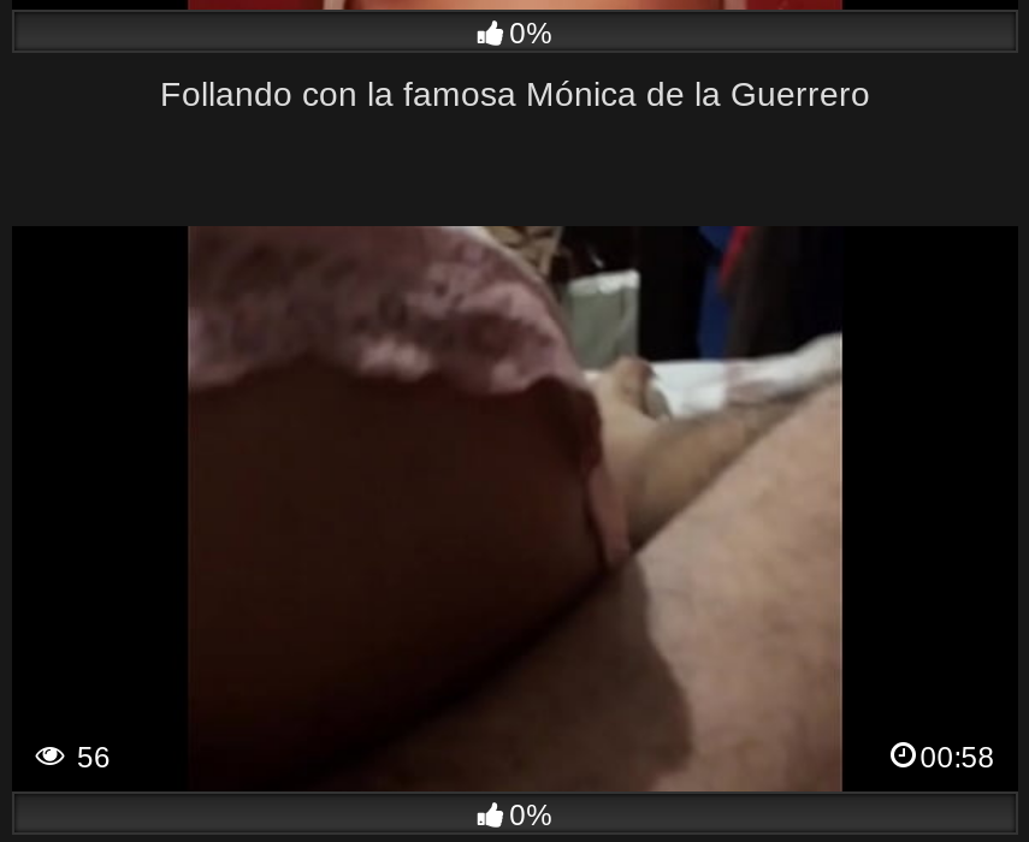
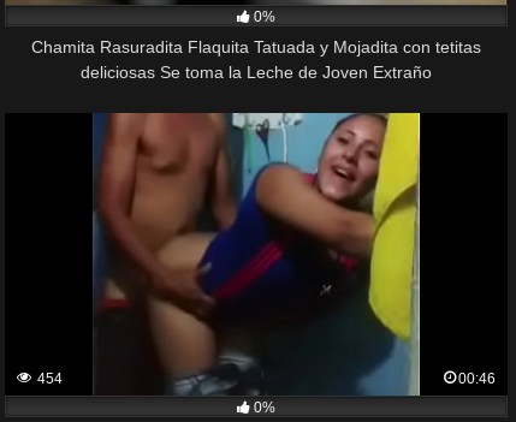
- Follando con la famosa Mónica de la Guerrero
+ Chamita Rasuradita Flaquita Tatuada y Mojadita con tetitas
+ deliciosas Se toma la Leche de Joven Extraño

- [image]
- 56
- 00:58
+ [image]
+ 454
+ 00:46
